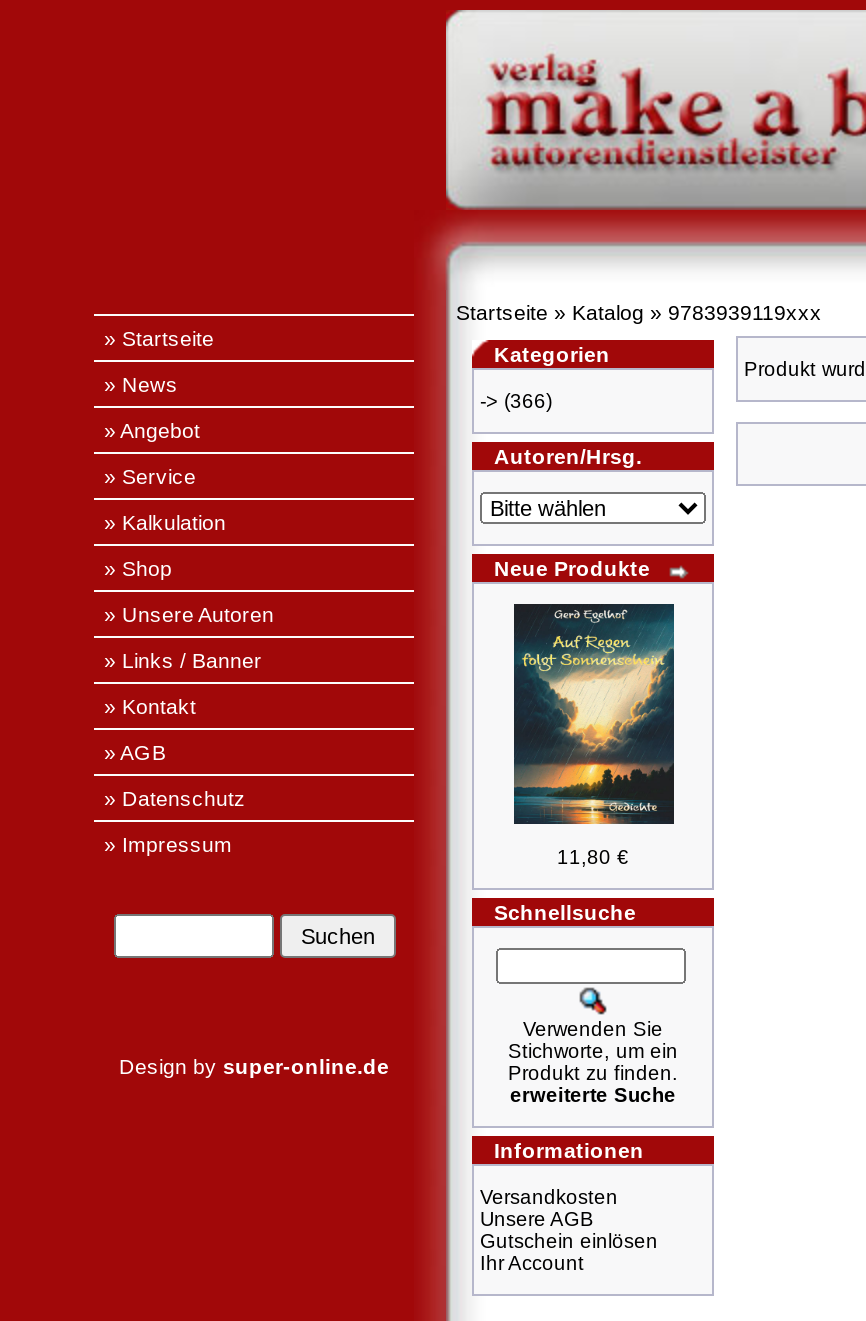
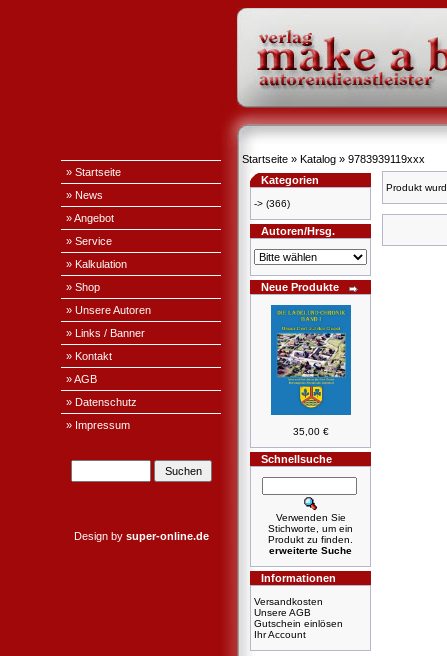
- [image]
- 11,80 €
+ [image]
+ 35,00 €
